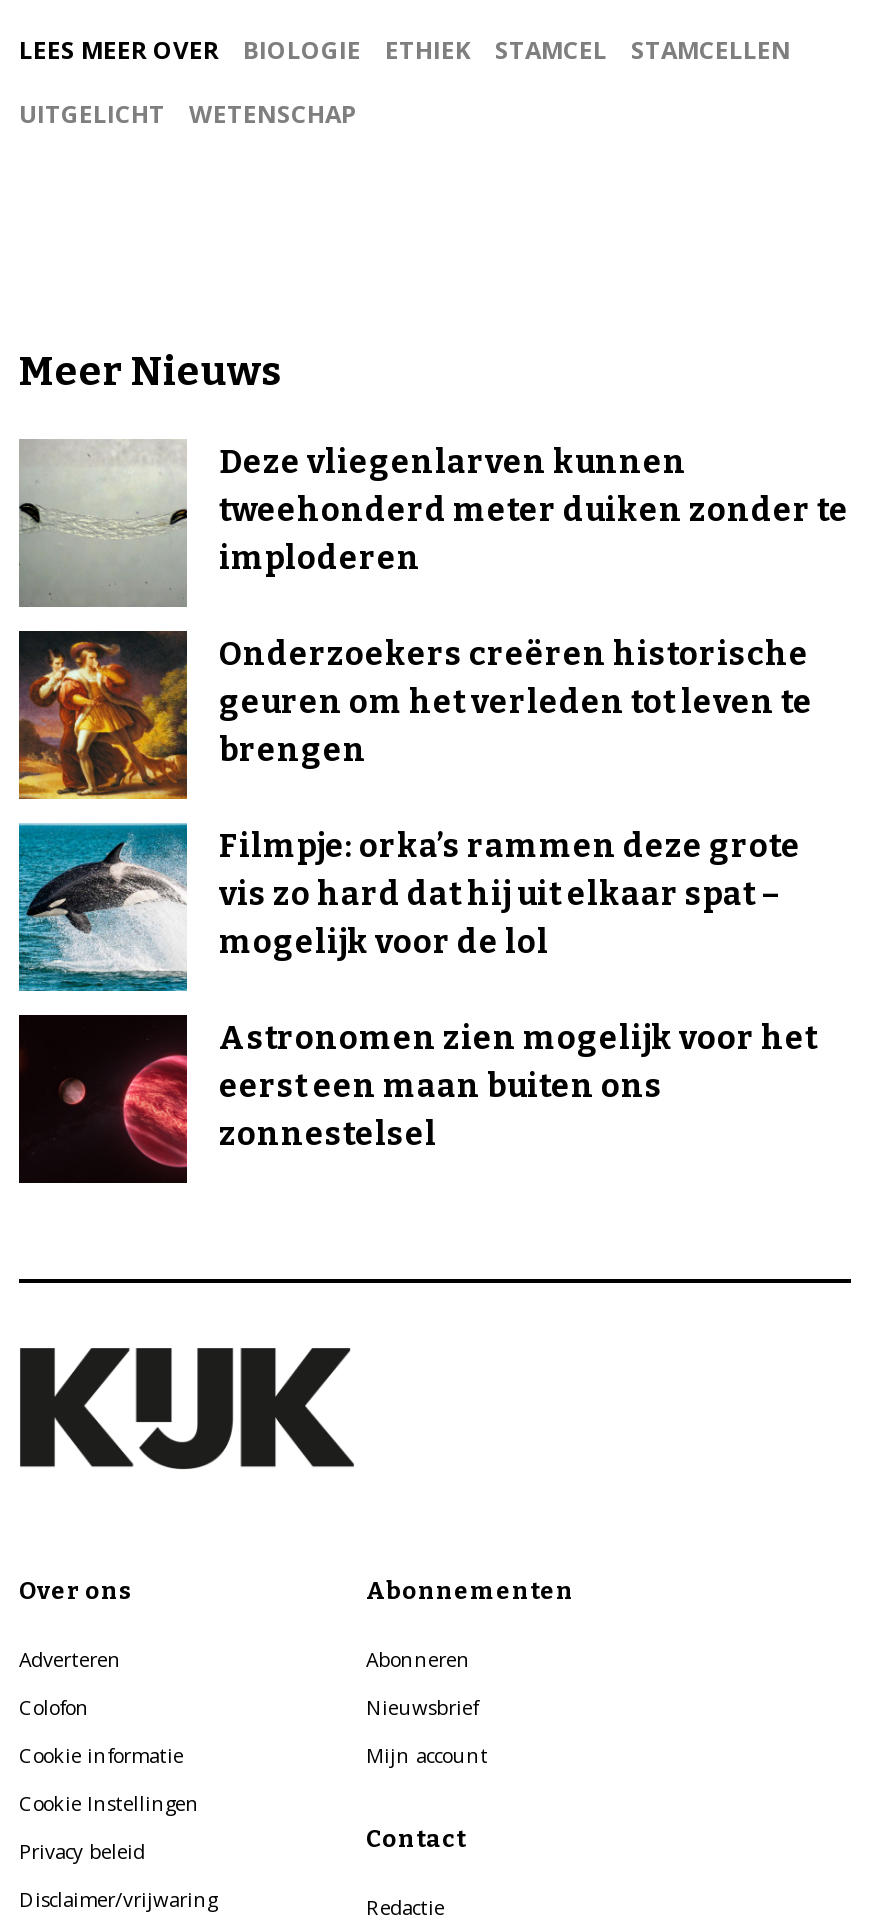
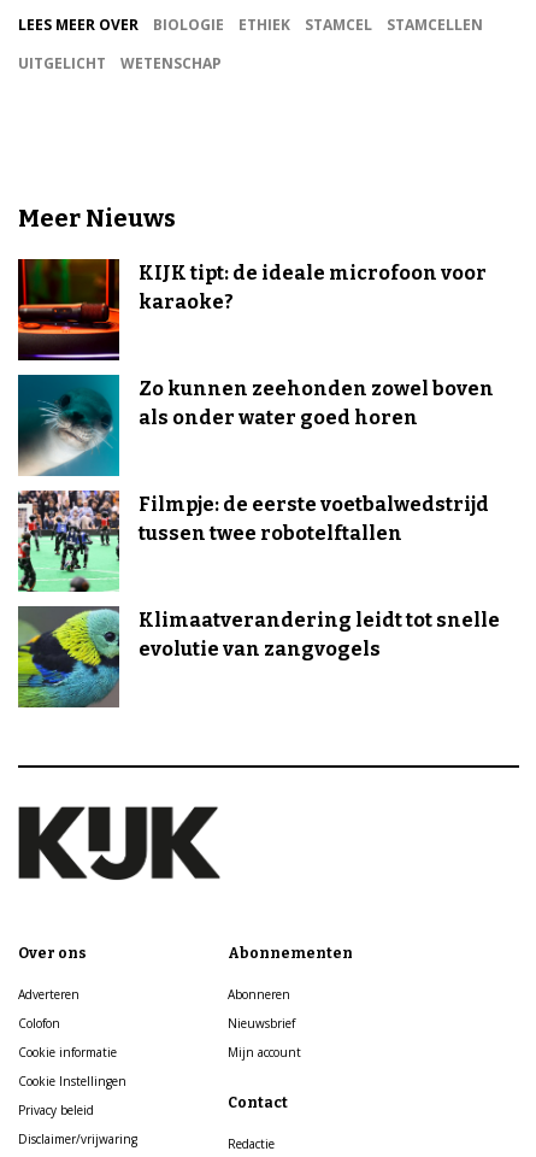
- [image]
- Deze vliegenlarven kunnen
- tweehonderd meter duiken zonder te
- imploderen
+ [image]
+ KIJK tipt: de ideale microfoon voor
+ karaoke?

- [image]
- Onderzoekers creëren historische
- geuren om het verleden tot leven te
- brengen
+ [image]
+ Zo kunnen zeehonden zowel boven
+ als onder water goed horen

- [image]
- Filmpje: orka’s rammen deze grote
- vis zo hard dat hij uit elkaar spat –
- mogelijk voor de lol
+ [image]
+ Filmpje: de eerste voetbalwedstrijd
+ tussen twee robotelftallen

- [image]
- Astronomen zien mogelijk voor het
- eerst een maan buiten ons
- zonnestelsel
+ [image]
+ Klimaatverandering leidt tot snelle
+ evolutie van zangvogels
